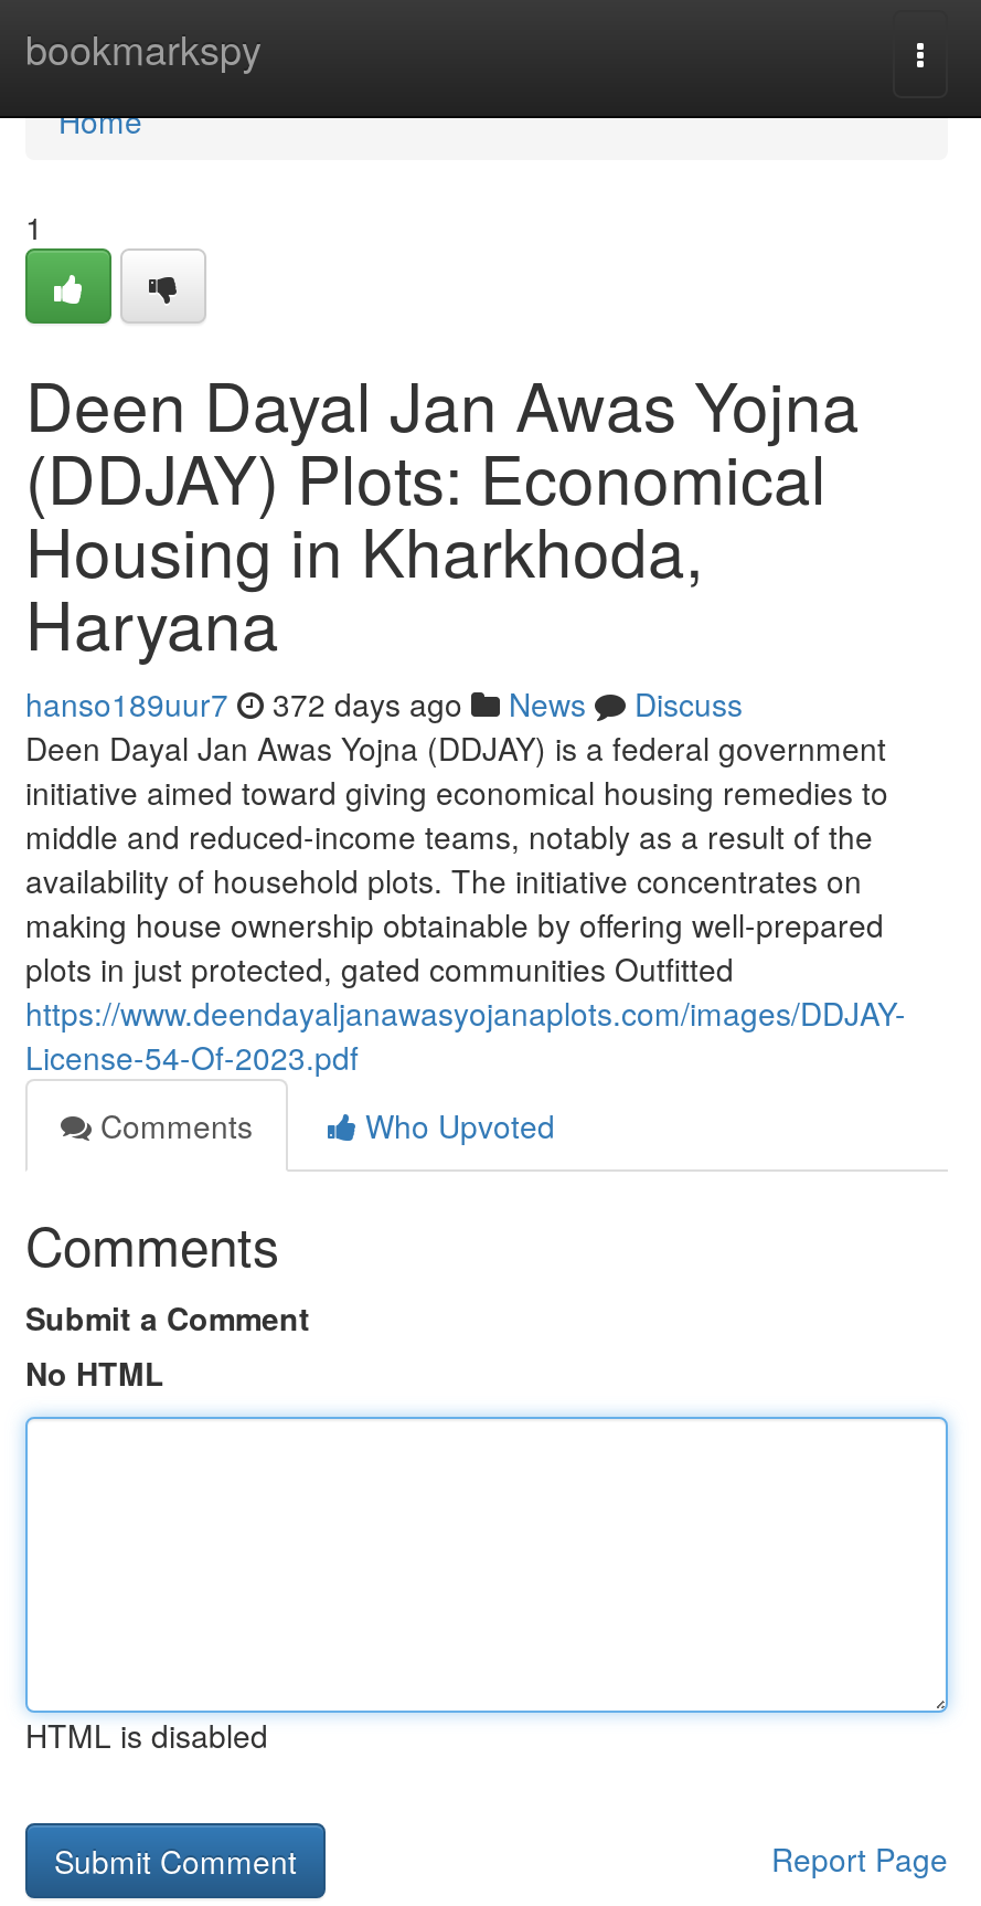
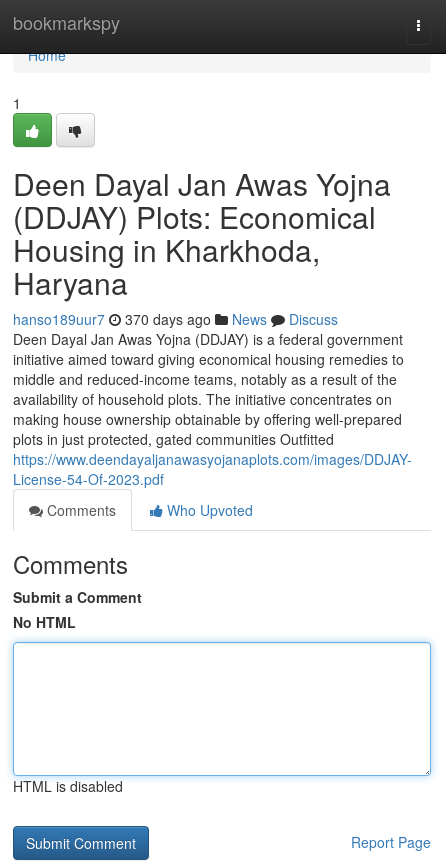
- hanso189uur7 372 days ago News Discuss
+ hanso189uur7 370 days ago News Discuss
